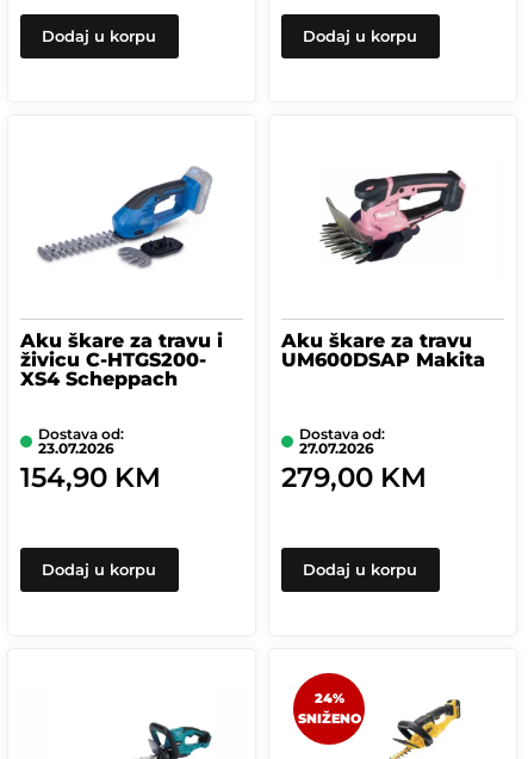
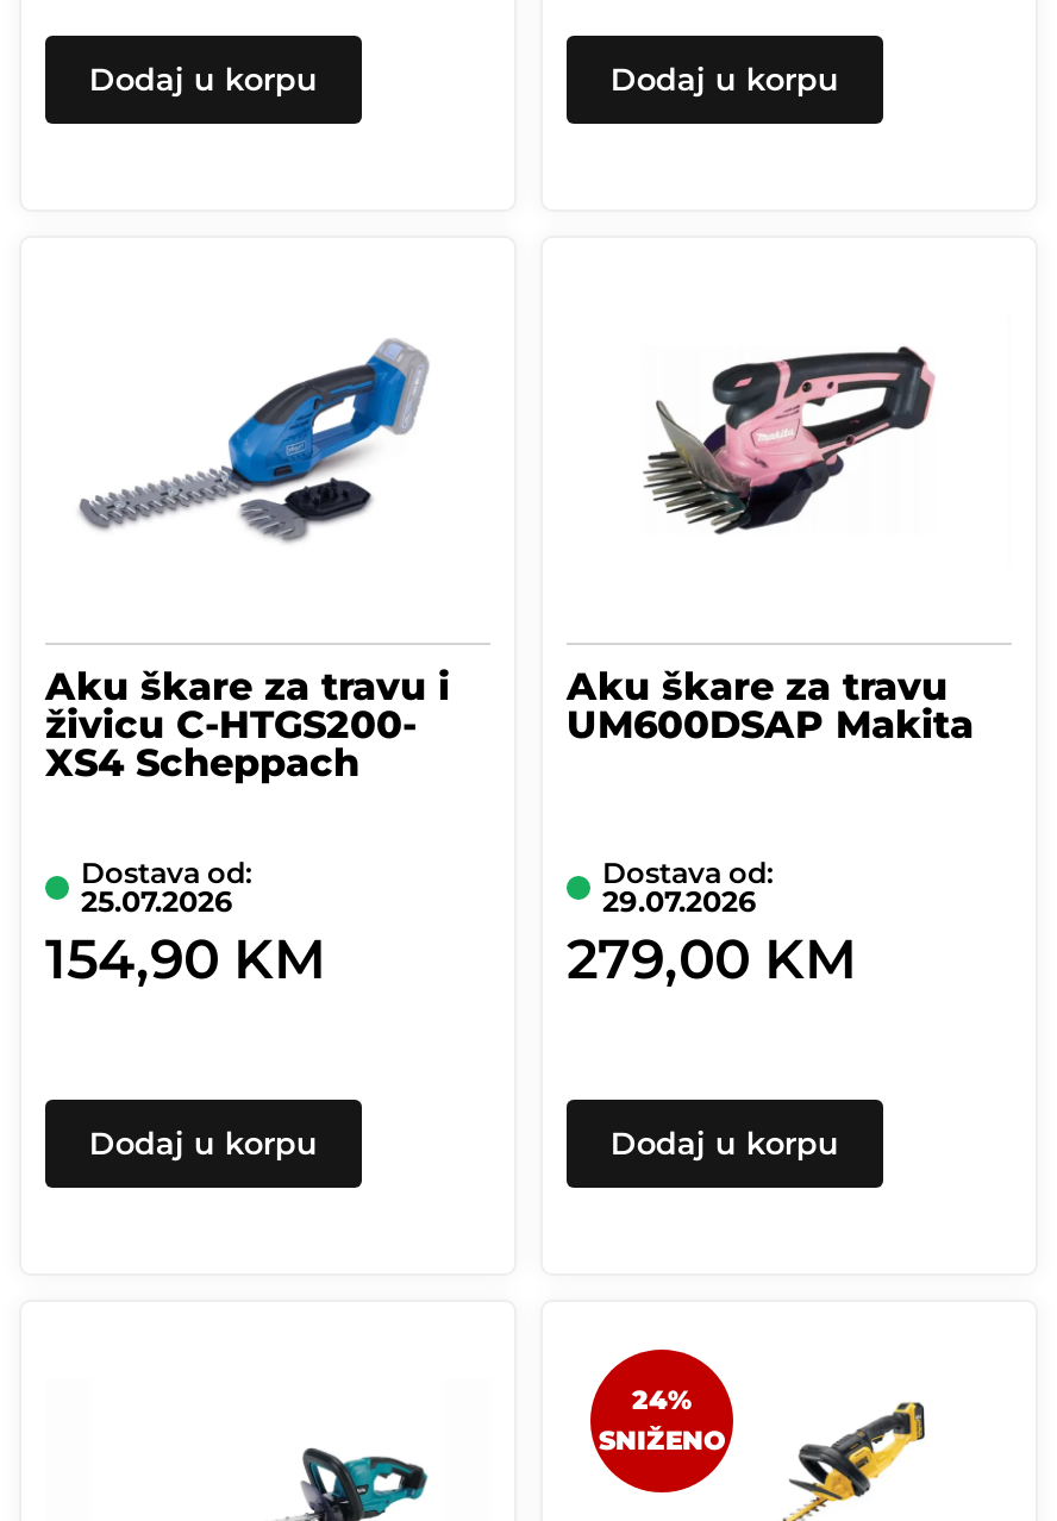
- 23.07.2026
+ 25.07.2026

- 27.07.2026
+ 29.07.2026
